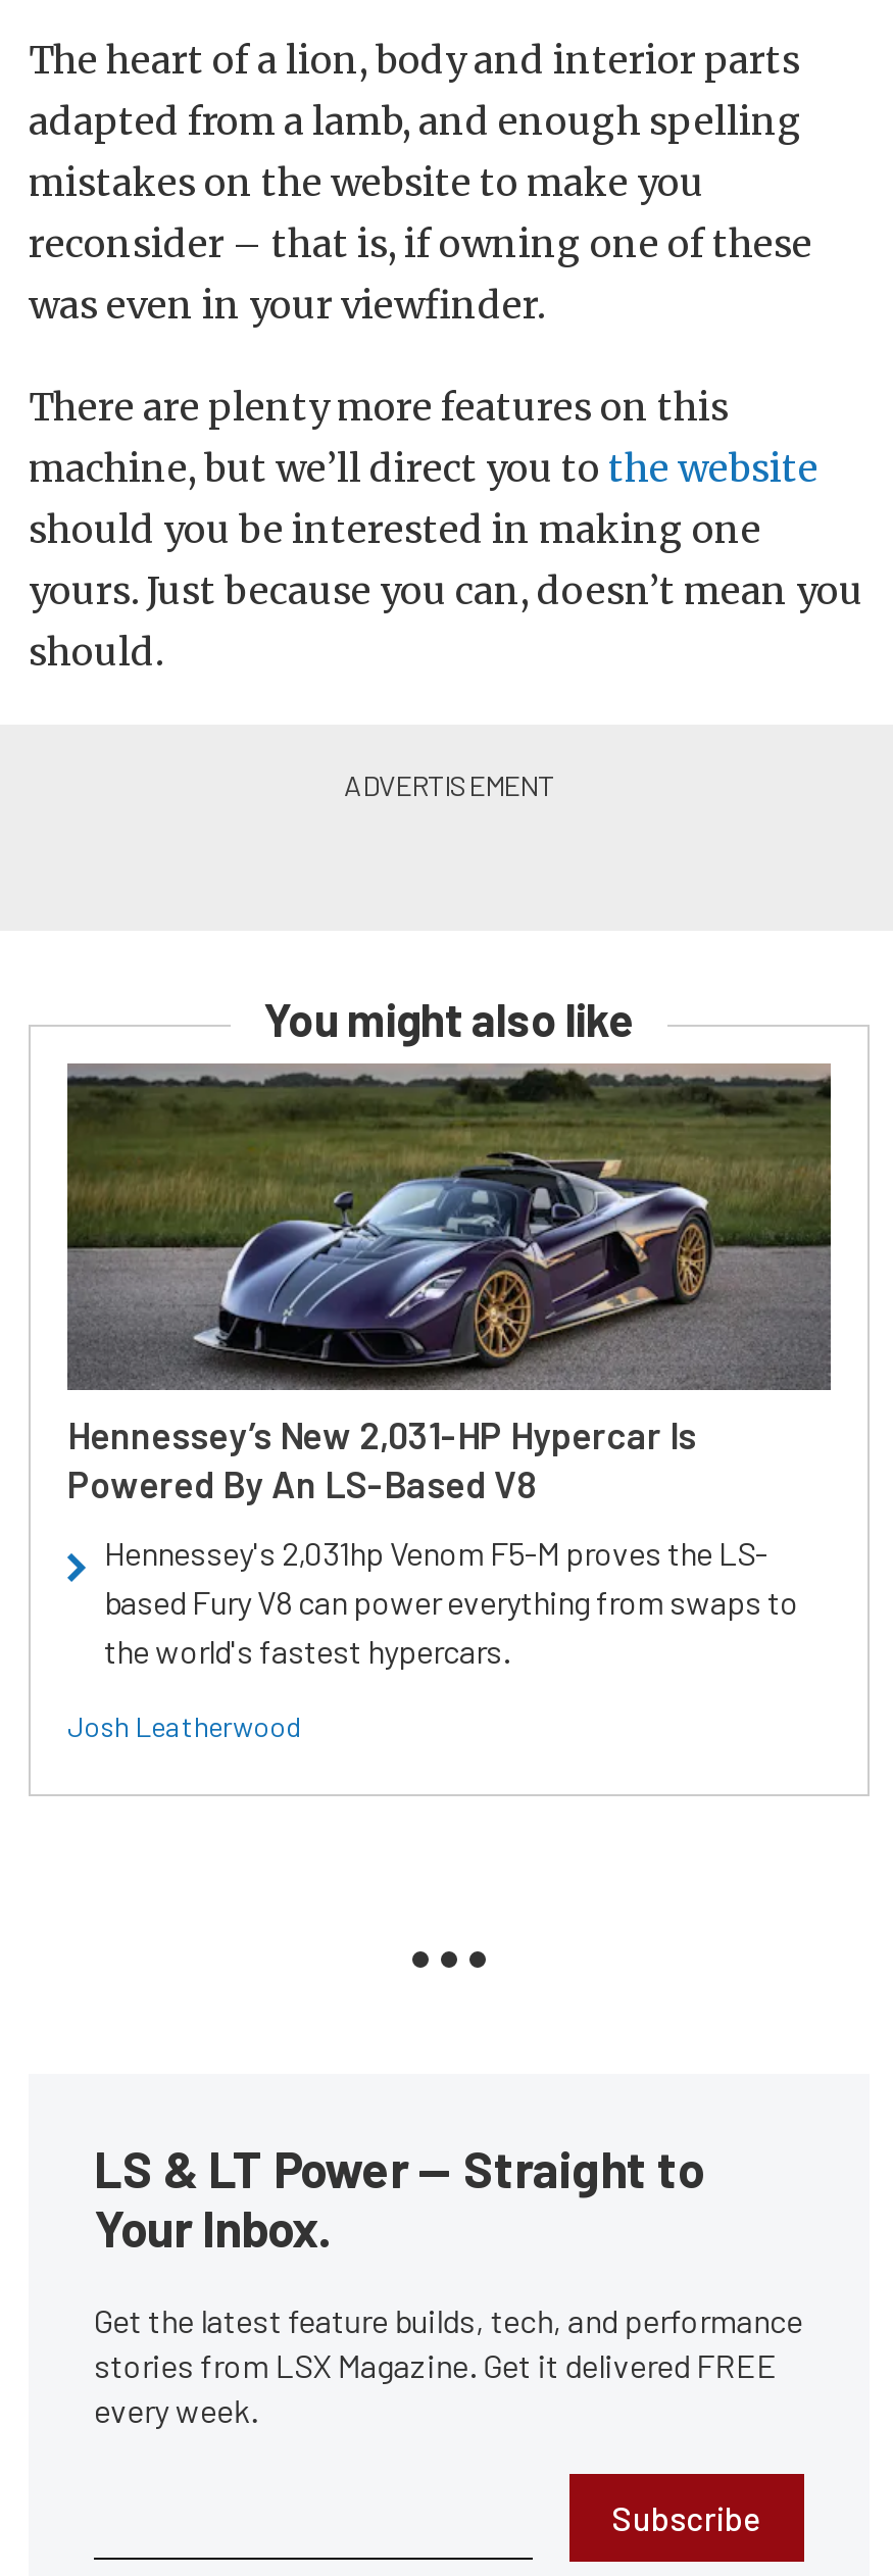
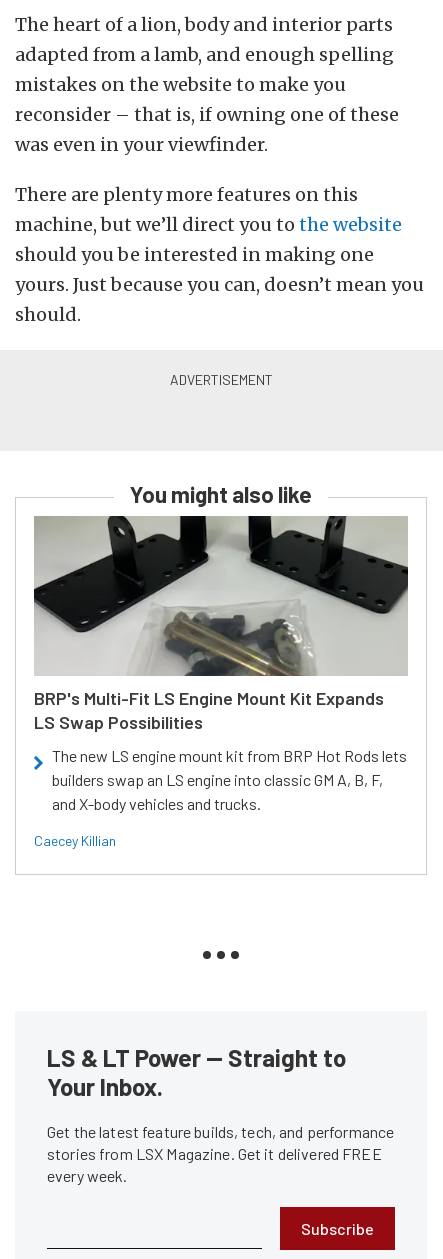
- [image]
- Hennessey’s New 2,031-HP Hypercar Is
- Powered By An LS-Based V8
+ [image]
+ BRP's Multi-Fit LS Engine Mount Kit Expands
+ LS Swap Possibilities

- Hennessey's 2,031hp Venom F5-M proves the LS-
- based Fury V8 can power everything from swaps to
- the world's fastest hypercars.
+ The new LS engine mount kit from BRP Hot Rods lets
+ builders swap an LS engine into classic GM A, B, F,
+ and X-body vehicles and trucks.

- Josh Leatherwood
+ Caecey Killian
